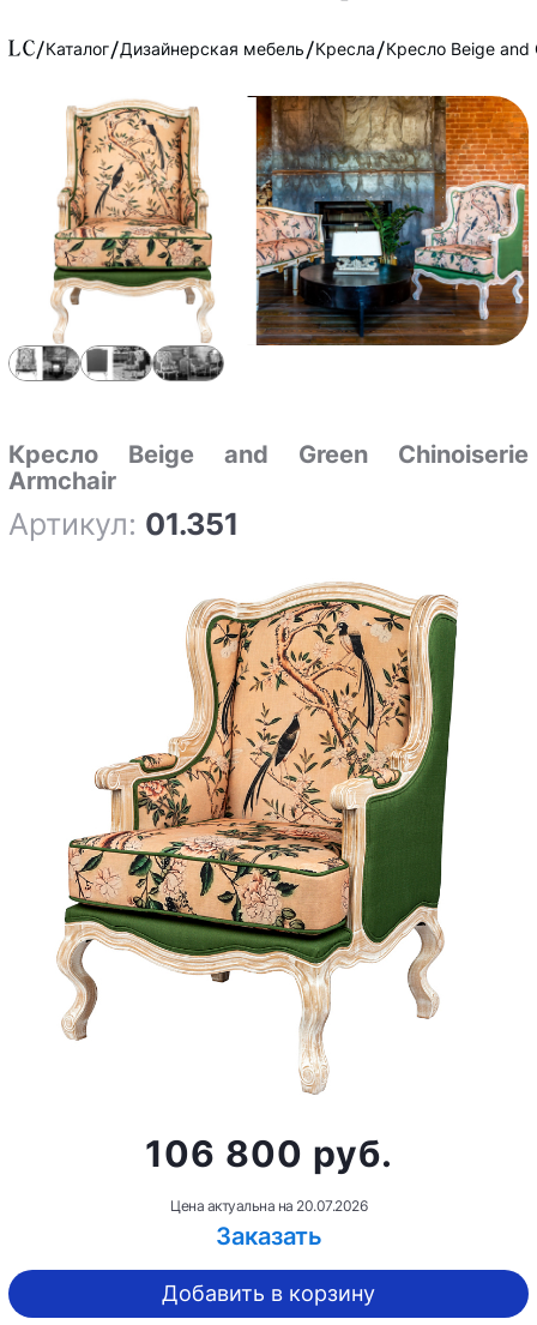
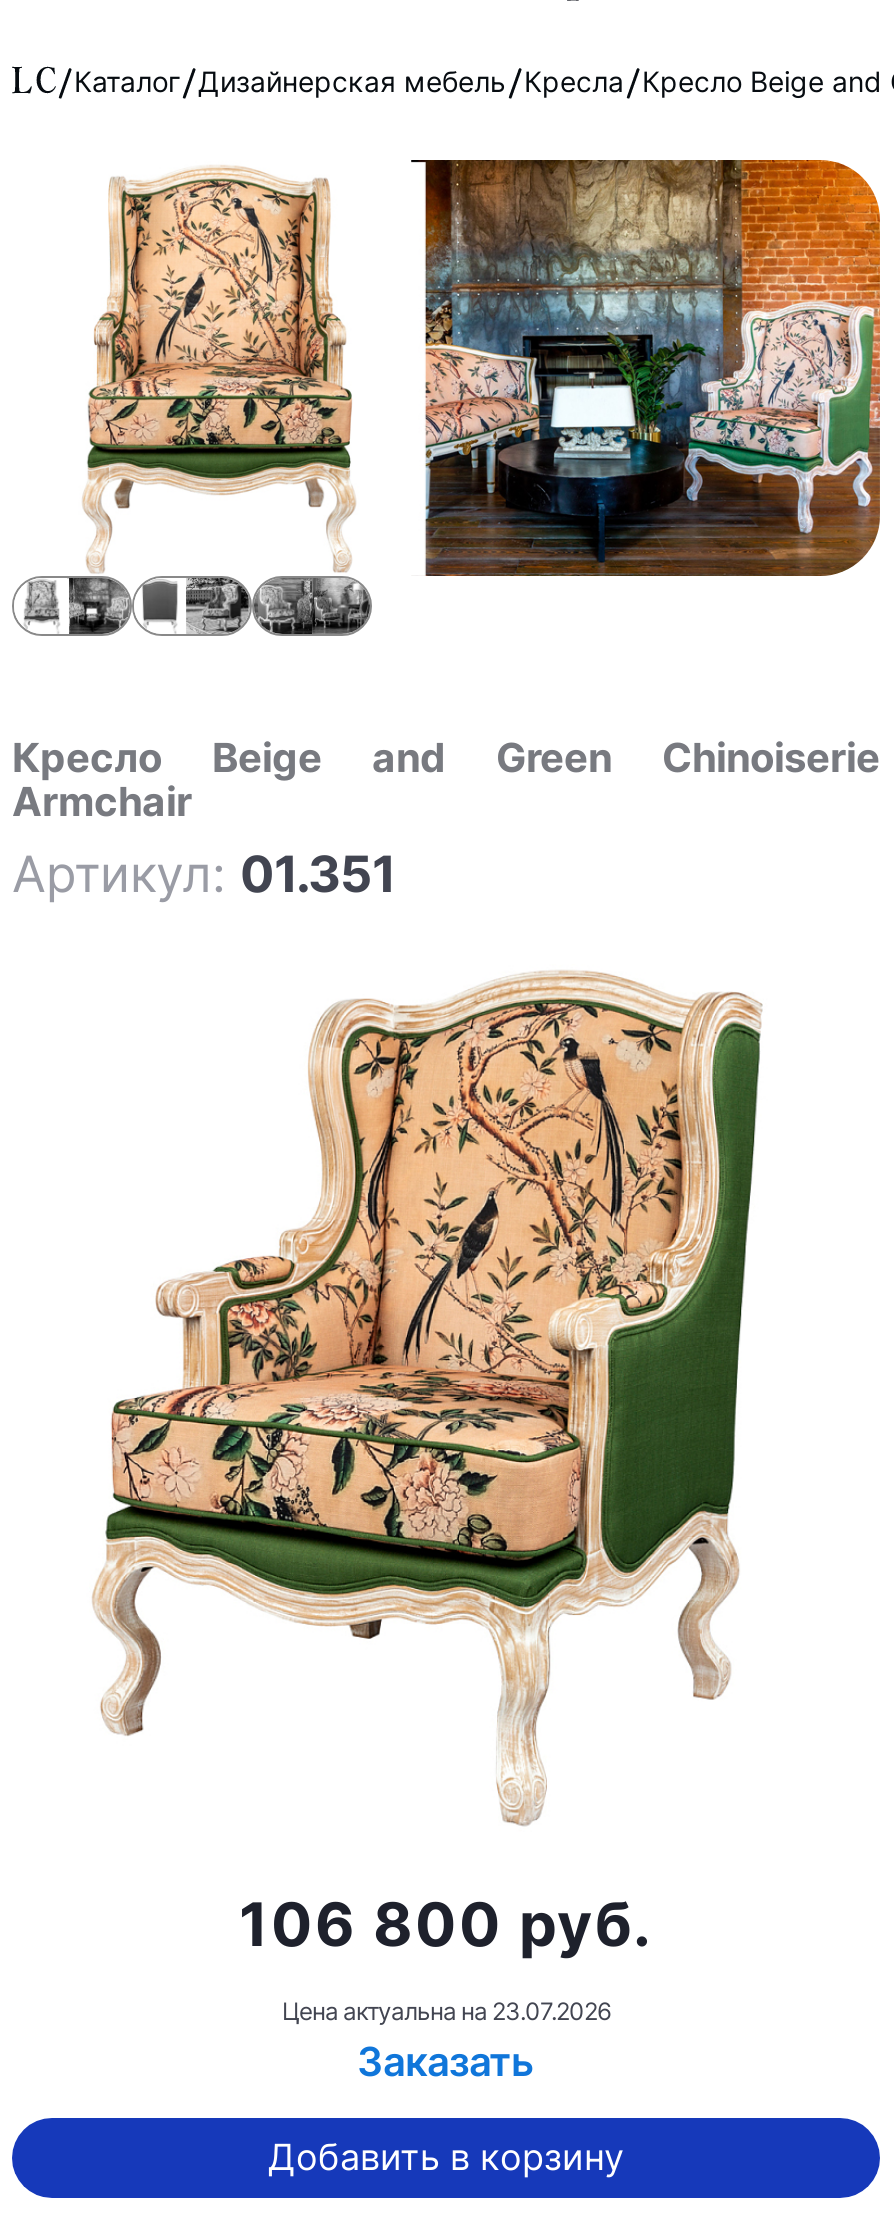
- Цена актуальна на 20.07.2026
+ Цена актуальна на 23.07.2026
